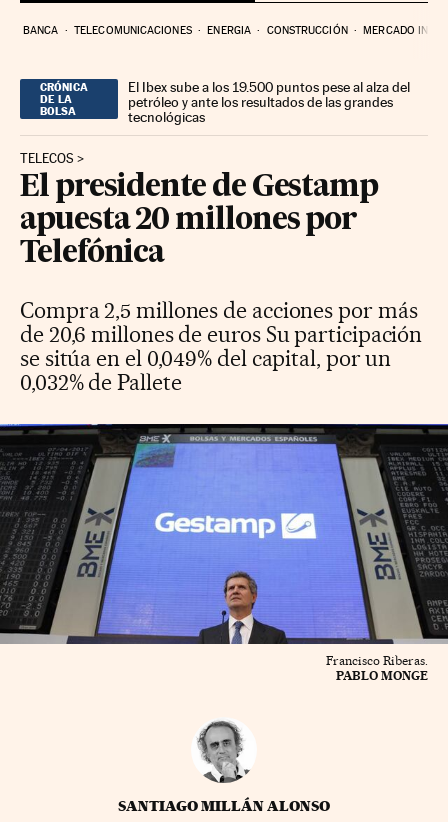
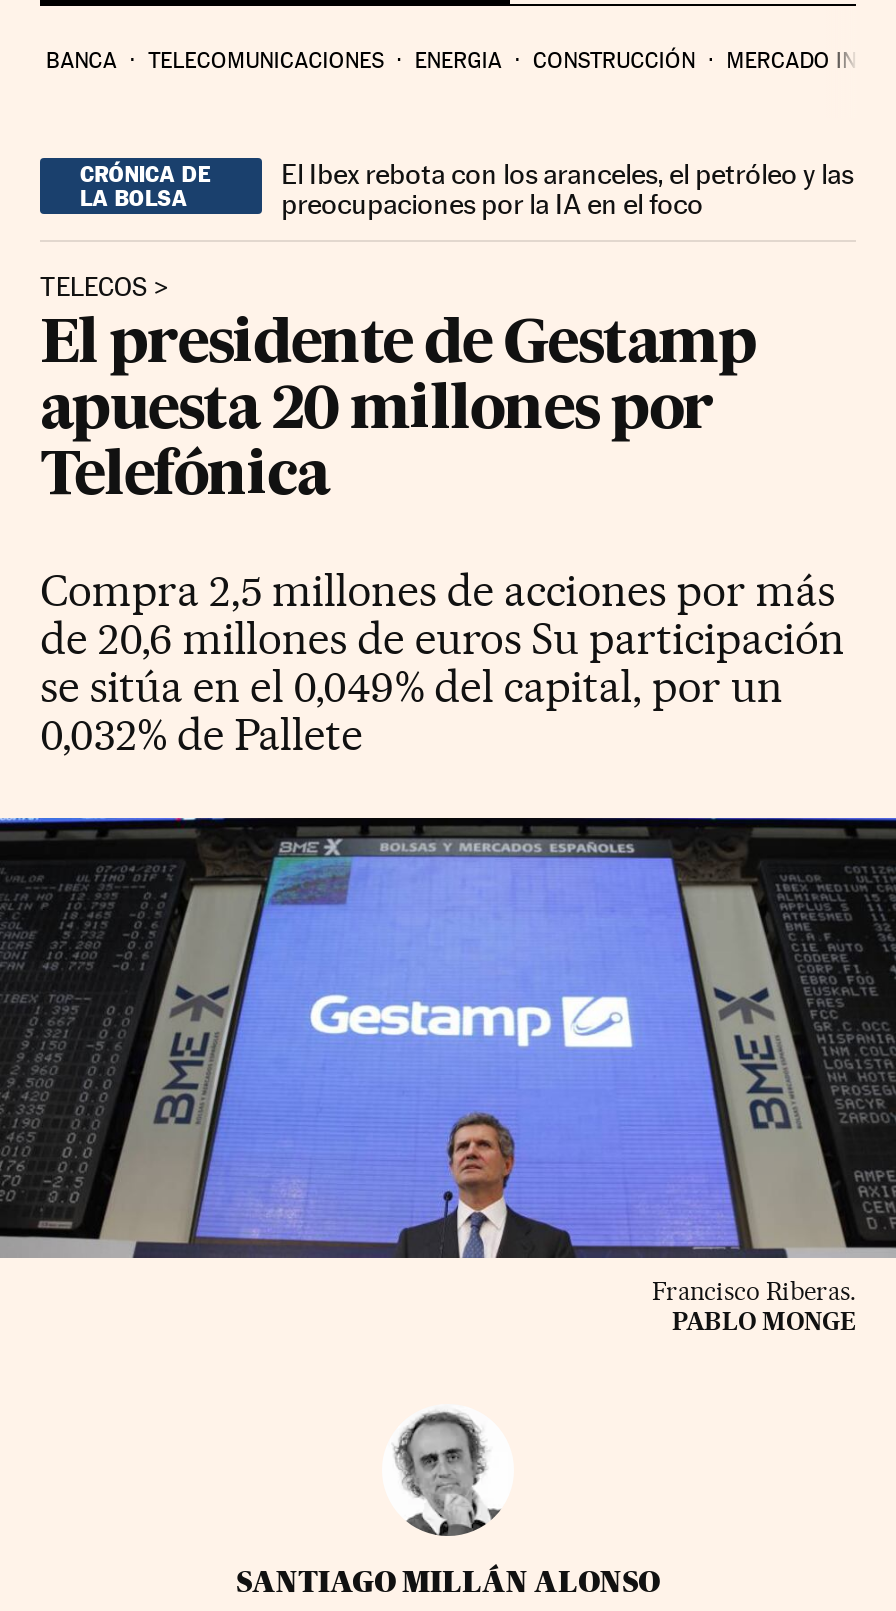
- El Ibex sube a los 19.500 puntos pese al alza del
- petróleo y ante los resultados de las grandes
- tecnológicas
+ El Ibex rebota con los aranceles, el petróleo y las
+ preocupaciones por la IA en el foco
